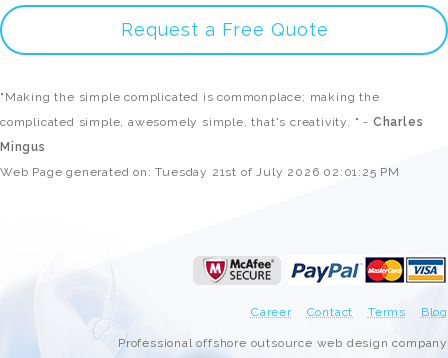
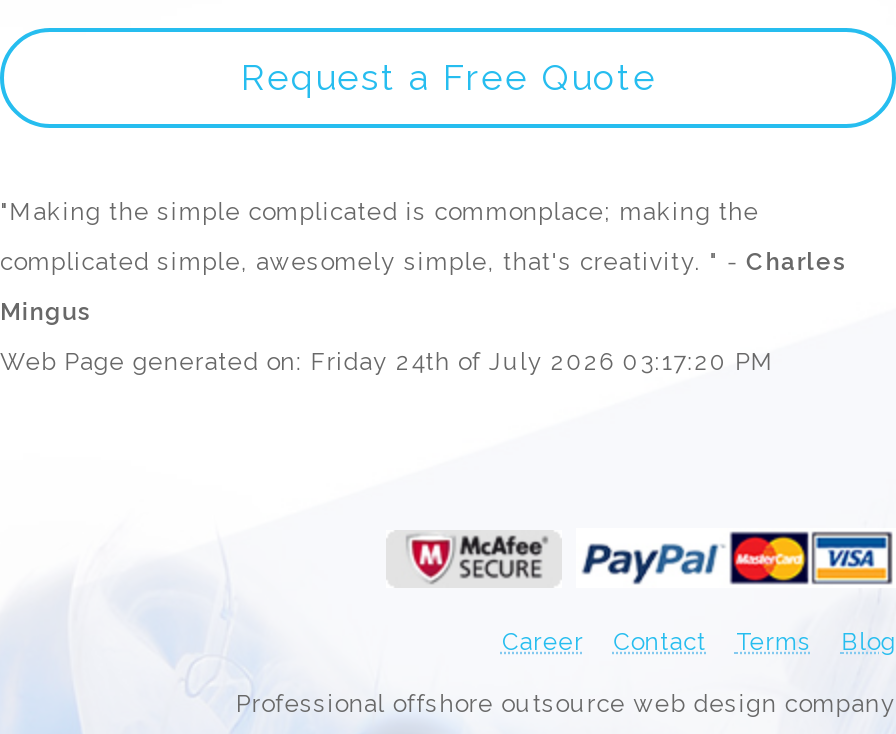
- Web Page generated on: Tuesday 21st of July 2026 02:01:25 PM
+ Web Page generated on: Friday 24th of July 2026 03:17:20 PM
